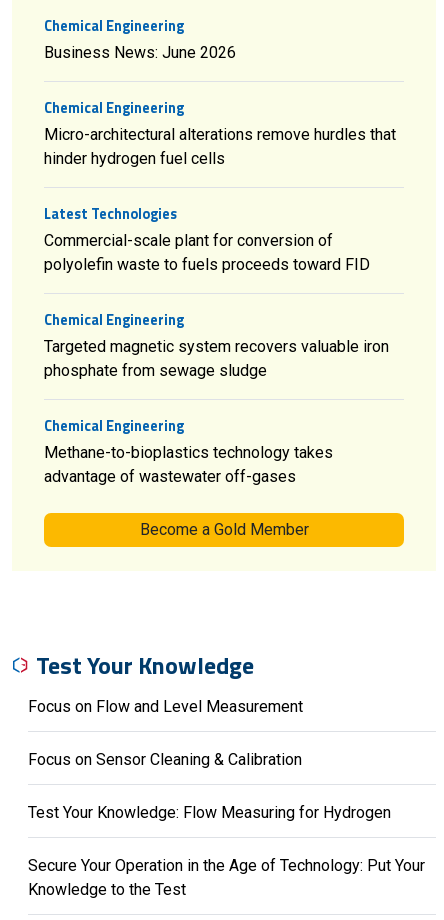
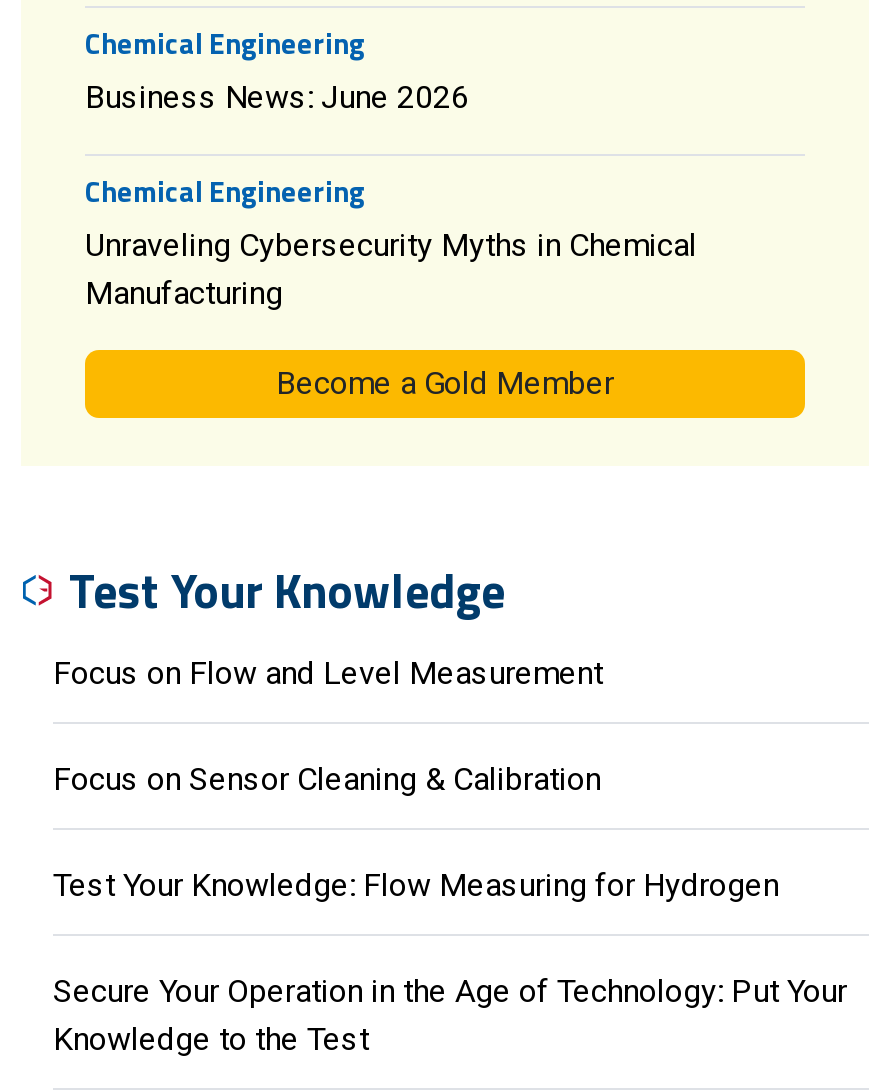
- Micro-architectural alterations remove hurdles that
- hinder hydrogen fuel cells
- Latest Technologies
- Commercial-scale plant for conversion of
- polyolefin waste to fuels proceeds toward FID
- Chemical Engineering
- Targeted magnetic system recovers valuable iron
- phosphate from sewage sludge
- Chemical Engineering
- Methane-to-bioplastics technology takes
- advantage of wastewater off-gases
+ Unraveling Cybersecurity Myths in Chemical
+ Manufacturing
